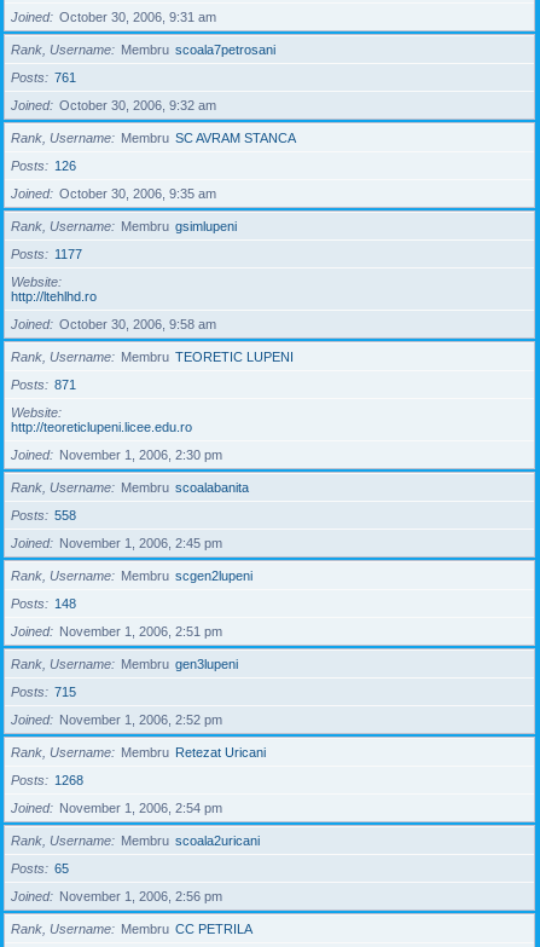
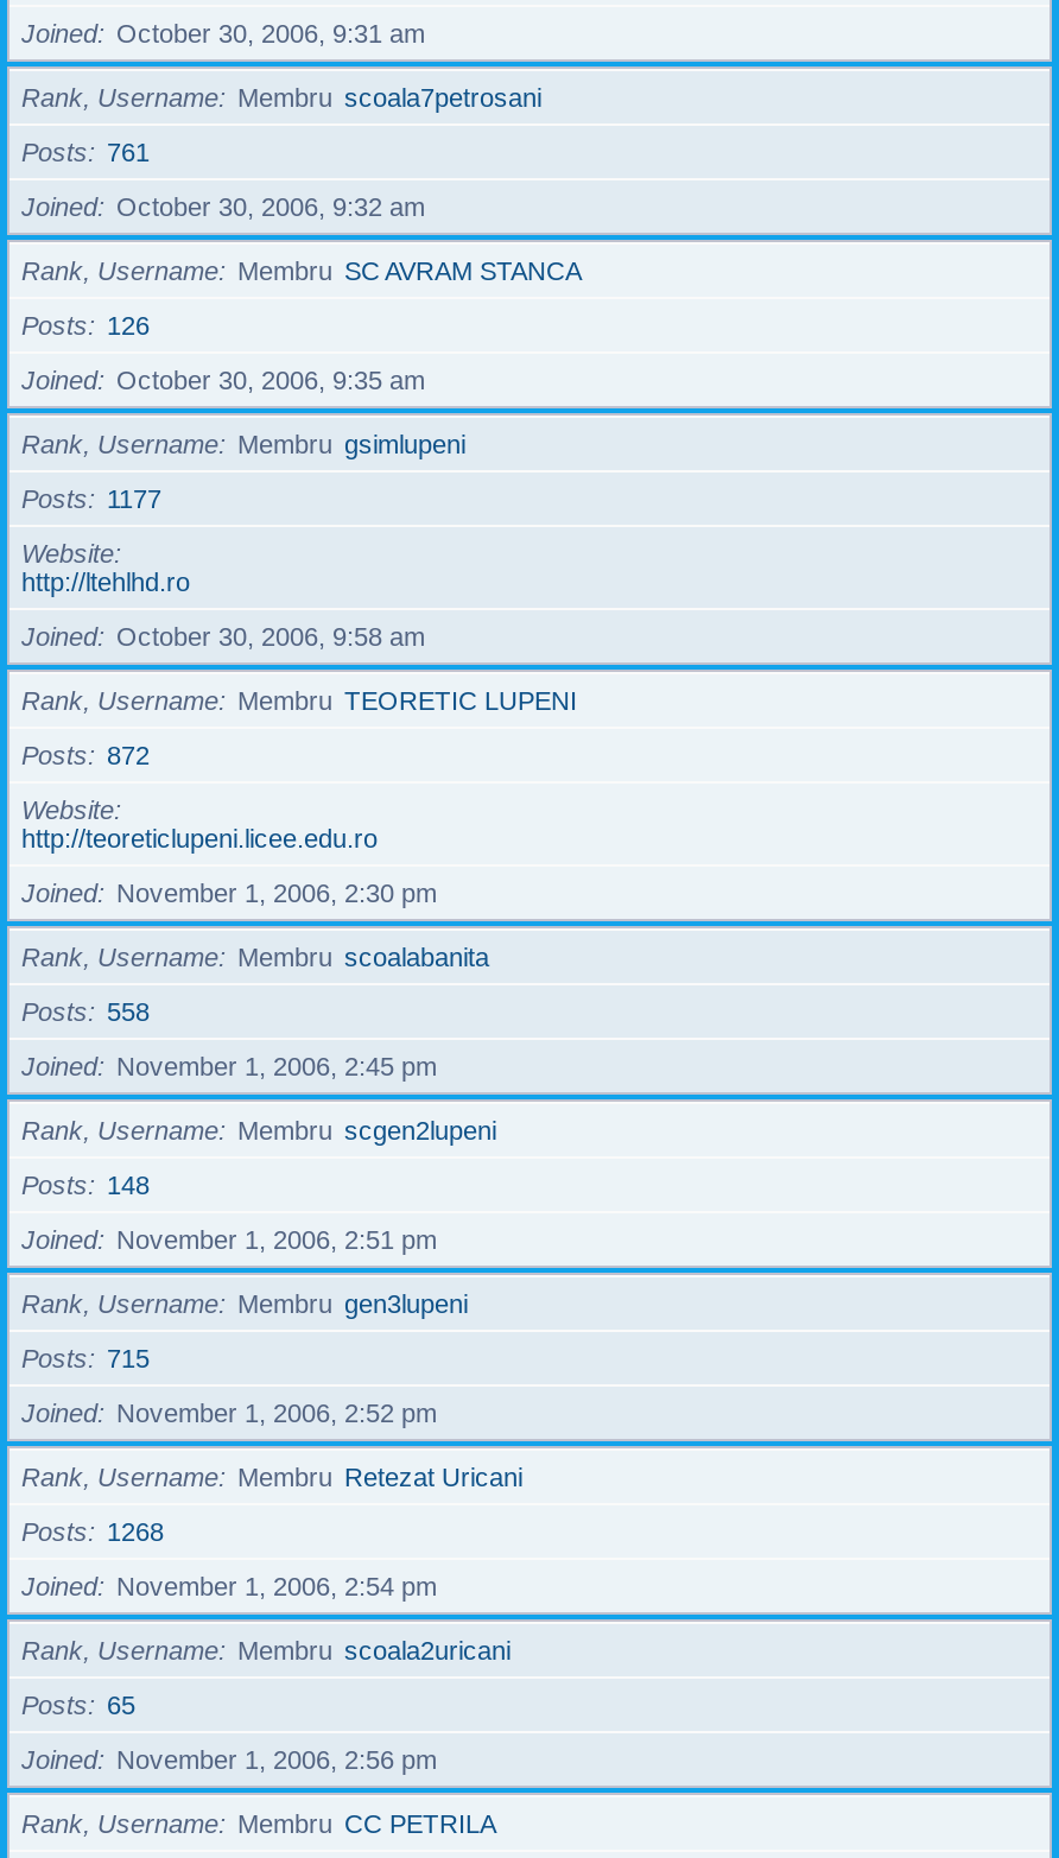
- Posts 871
+ Posts 872
